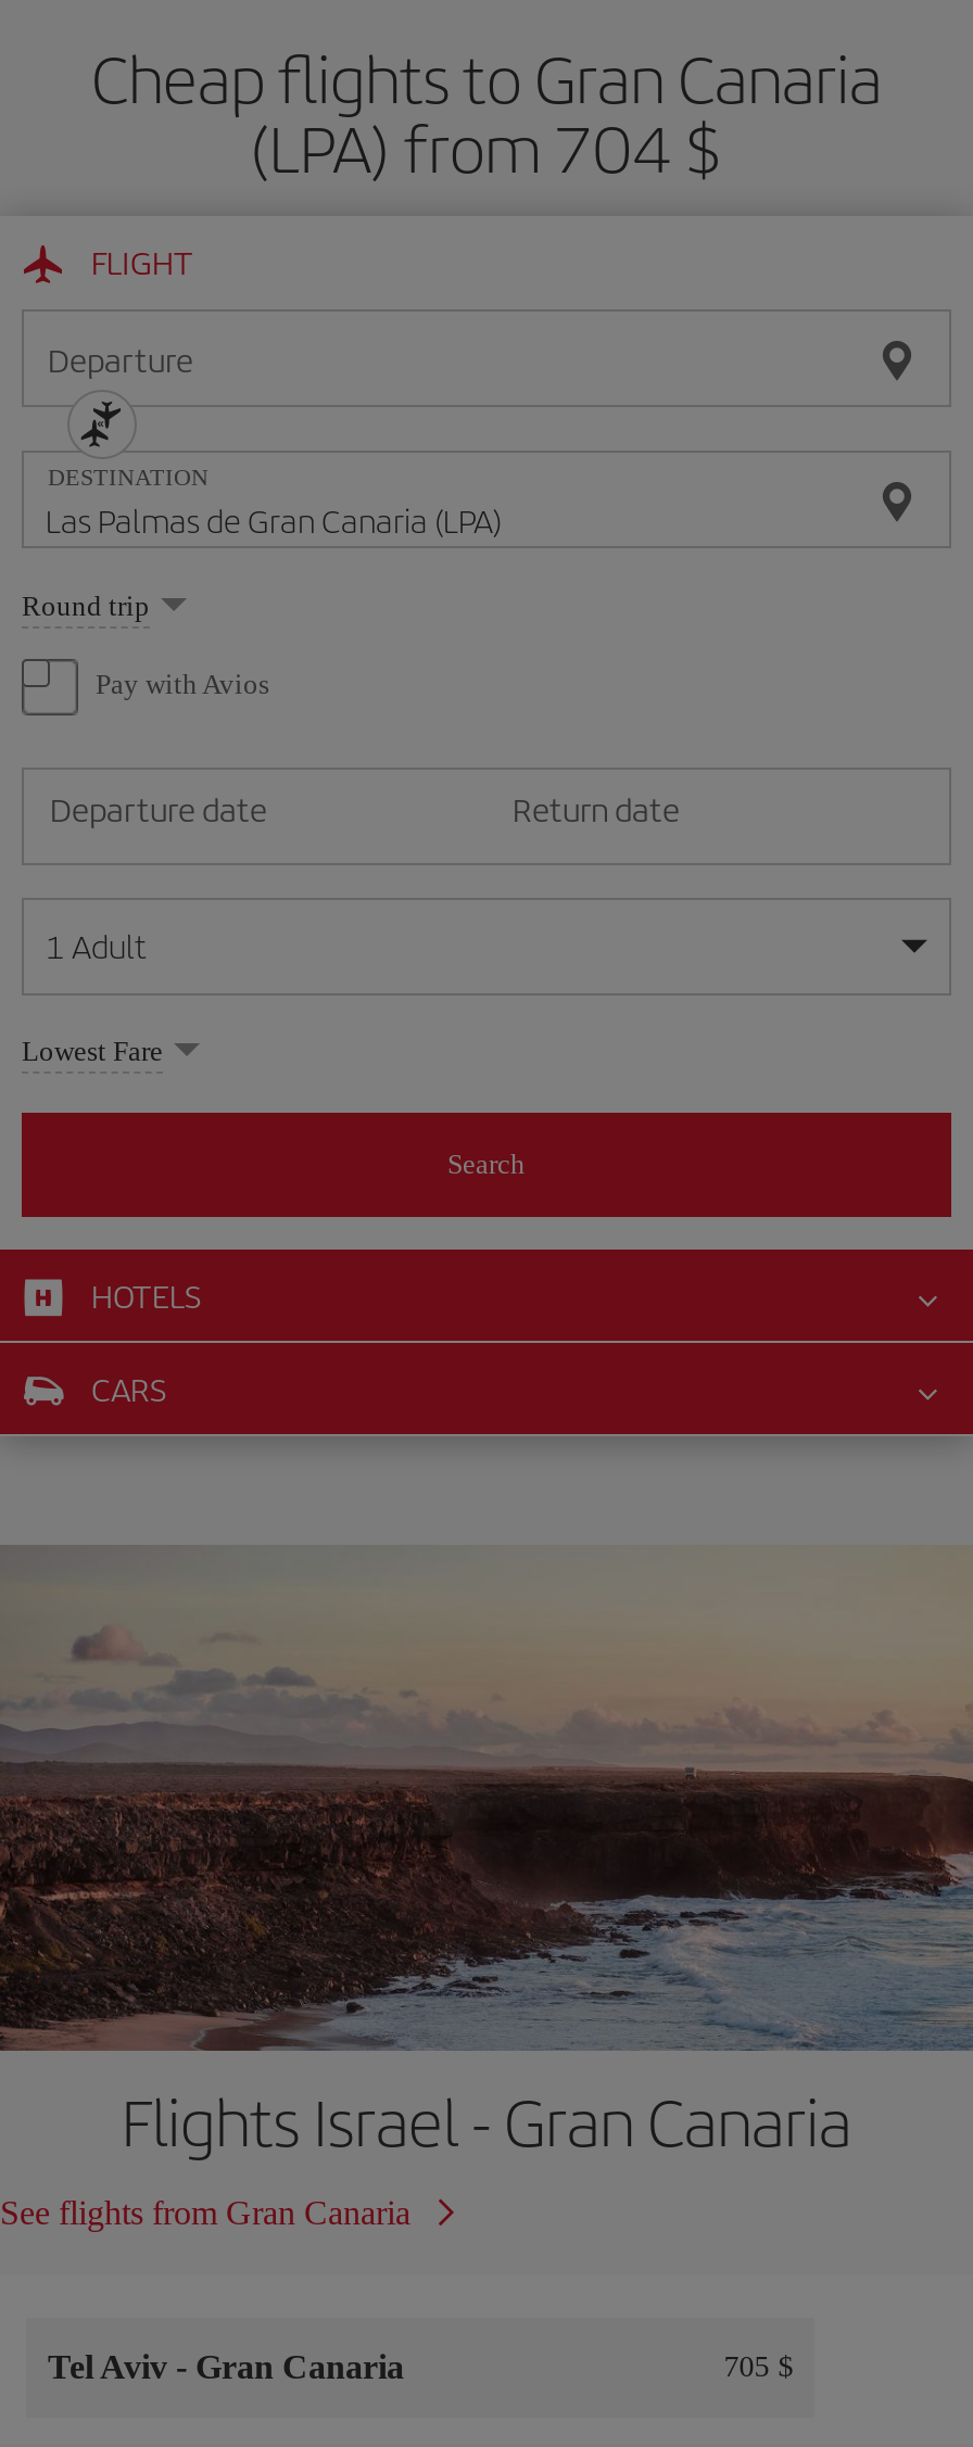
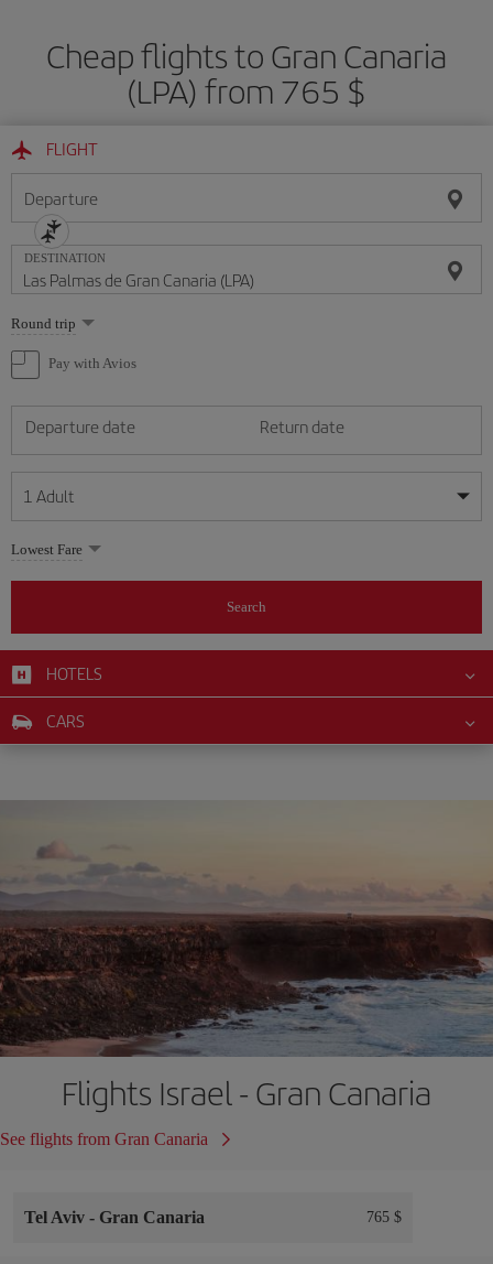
- (LPA) from 704 $
+ (LPA) from 765 $

- 705 $
+ 765 $
